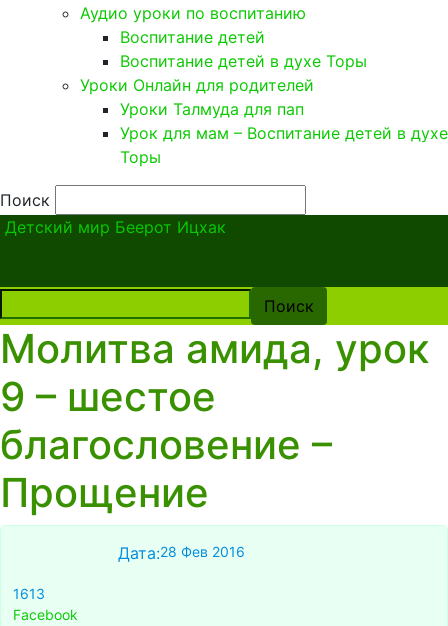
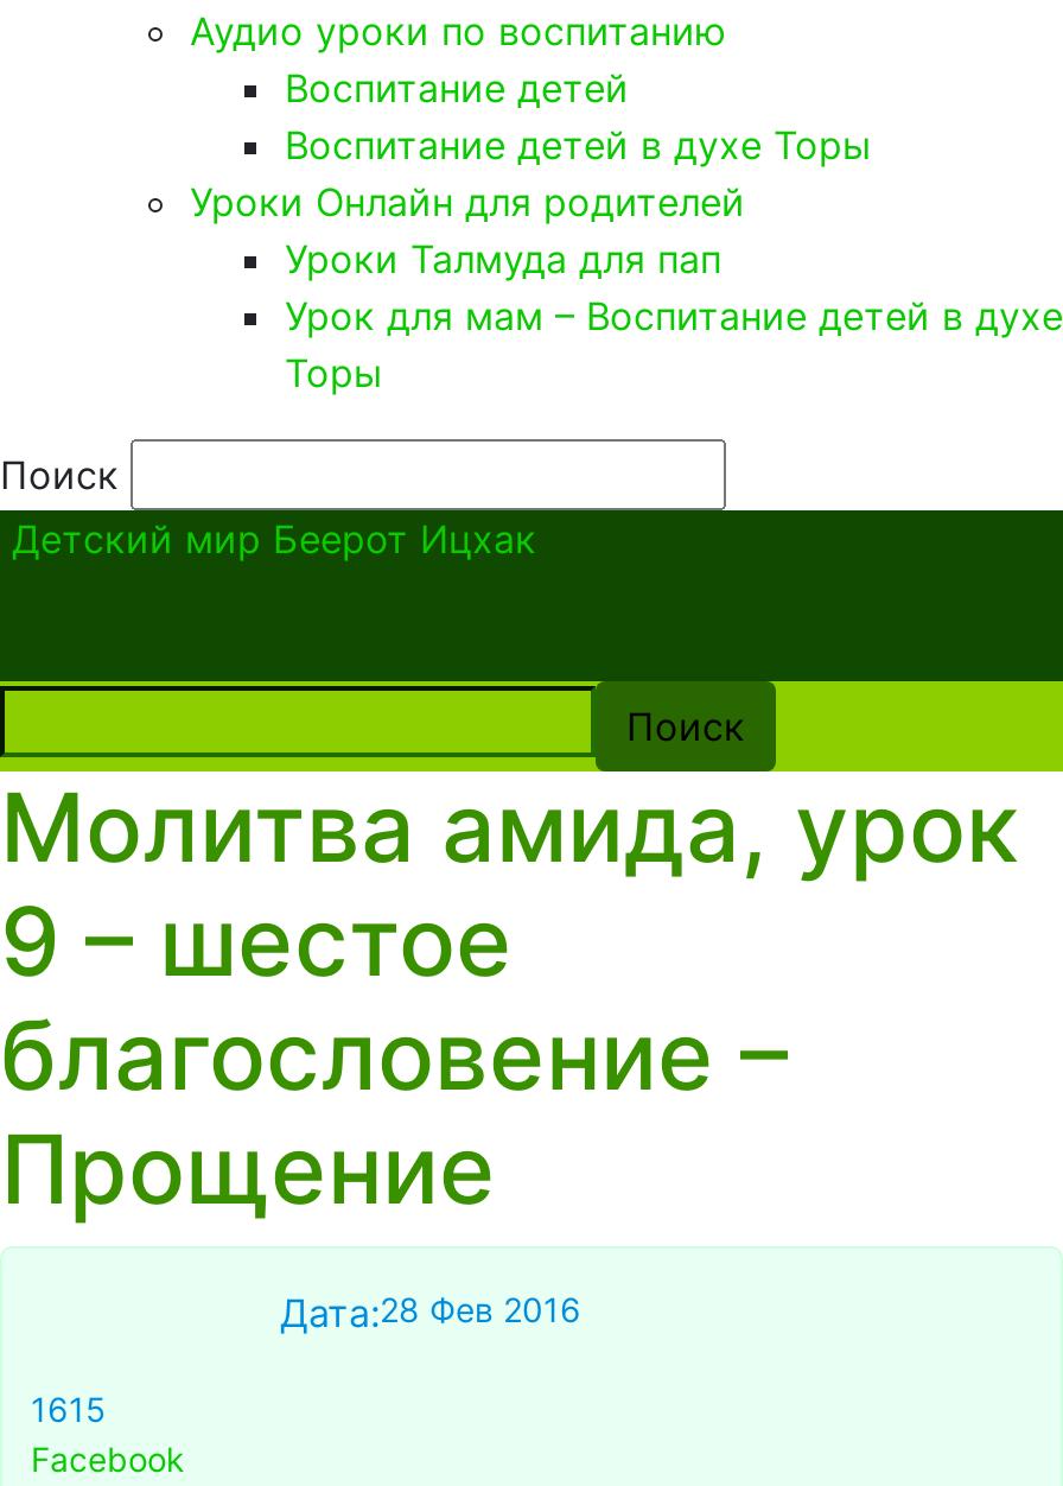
- 1613
+ 1615
